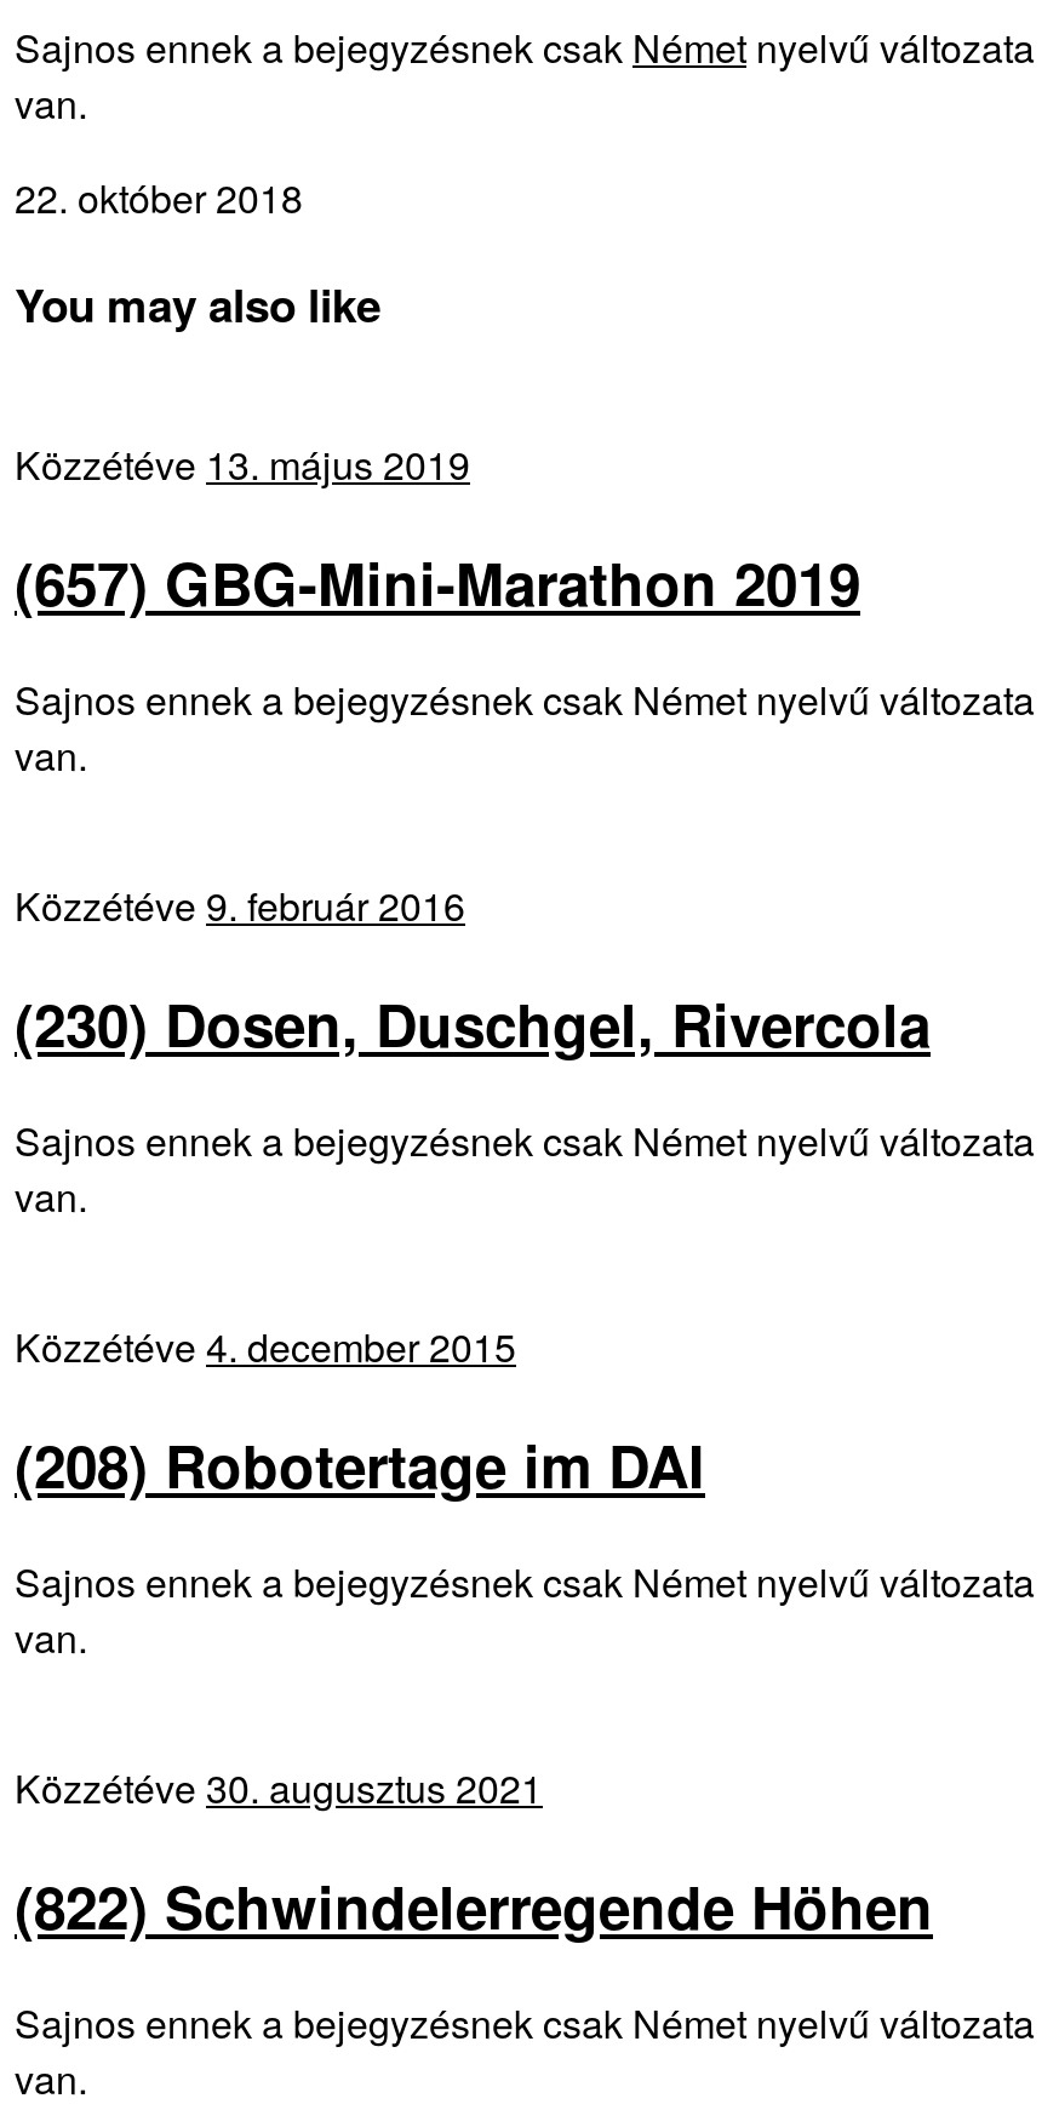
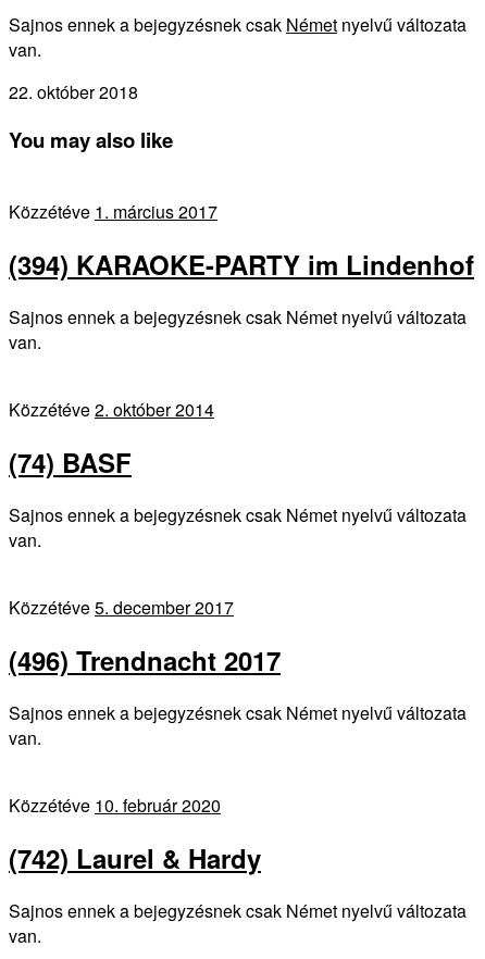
- Közzétéve 13. május 2019
+ Közzétéve 1. március 2017

- (657) GBG-Mini-Marathon 2019
+ (394) KARAOKE-PARTY im Lindenhof

- Közzétéve 9. február 2016
+ Közzétéve 2. október 2014

- (230) Dosen, Duschgel, Rivercola
+ (74) BASF

- Közzétéve 4. december 2015
+ Közzétéve 5. december 2017

- (208) Robotertage im DAI
+ (496) Trendnacht 2017

- Közzétéve 30. augusztus 2021
+ Közzétéve 10. február 2020

- (822) Schwindelerregende Höhen
+ (742) Laurel & Hardy
